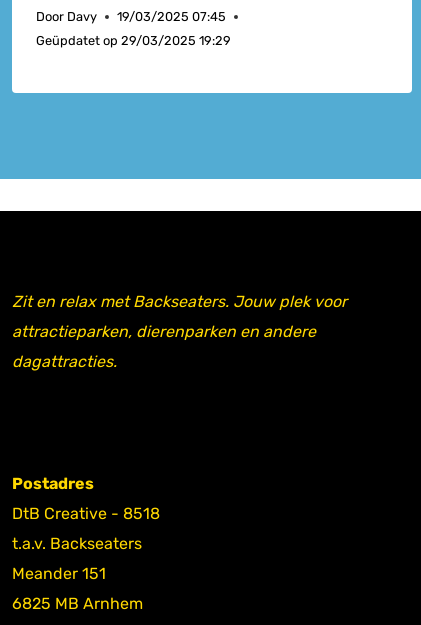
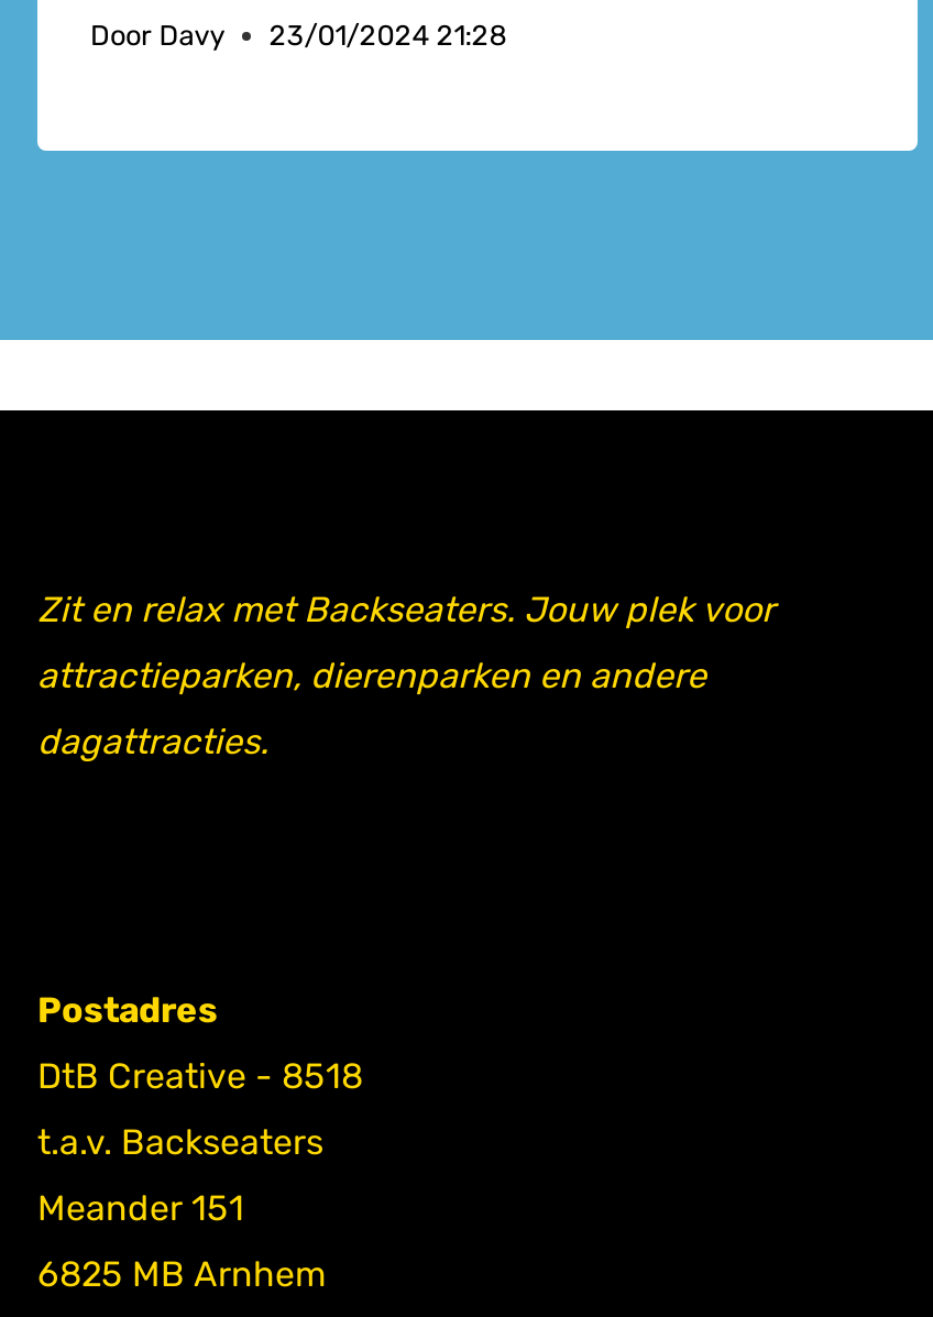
- 19/03/2025 07:45
- Geüpdatet op 29/03/2025 19:29
+ 23/01/2024 21:28
